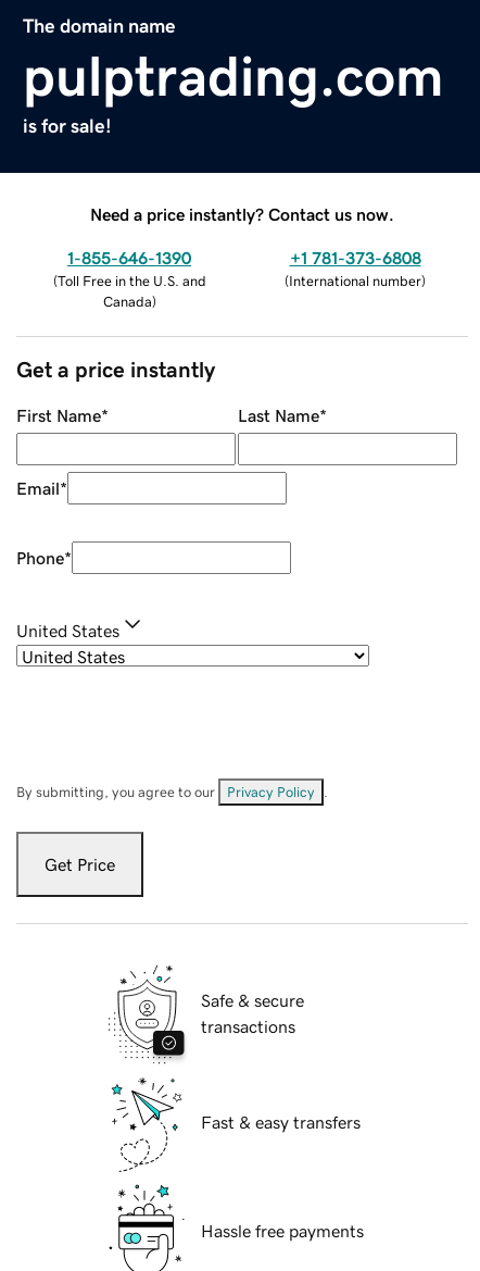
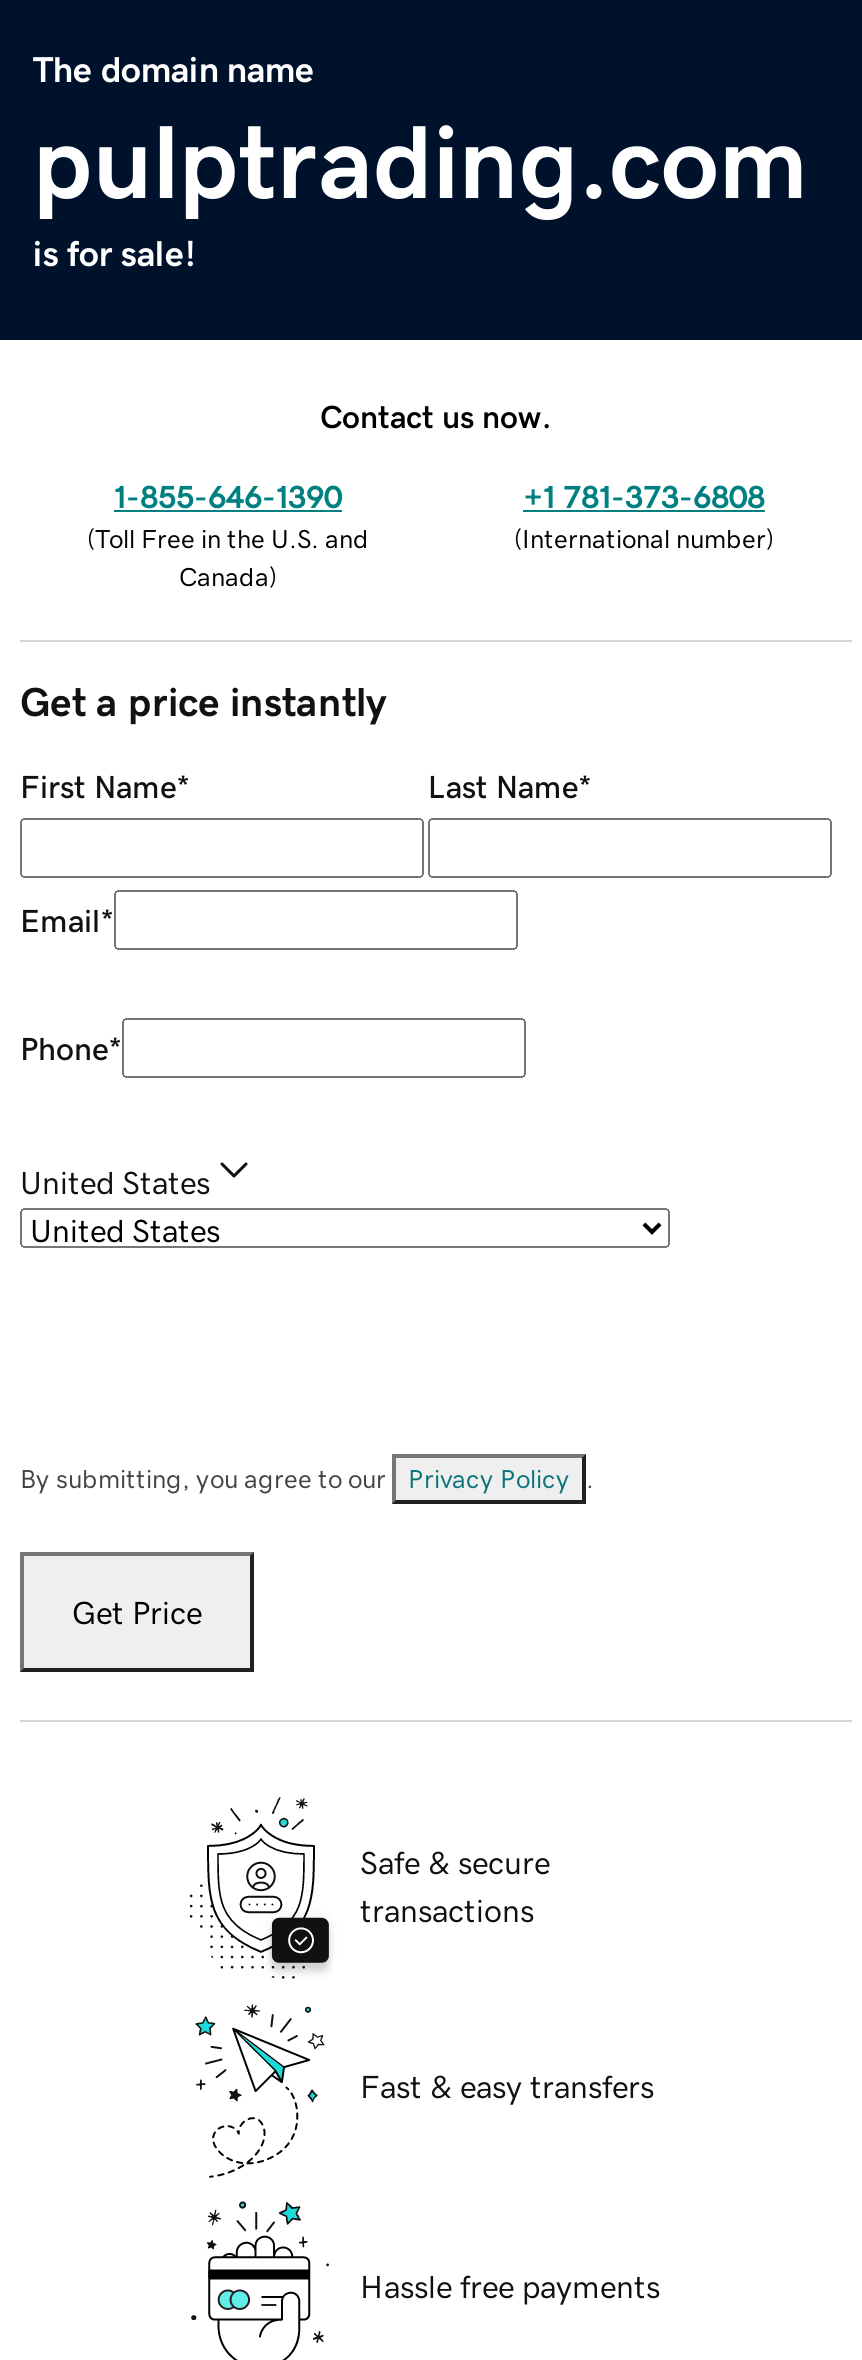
- Need a price instantly? Contact us now.
+ Contact us now.
